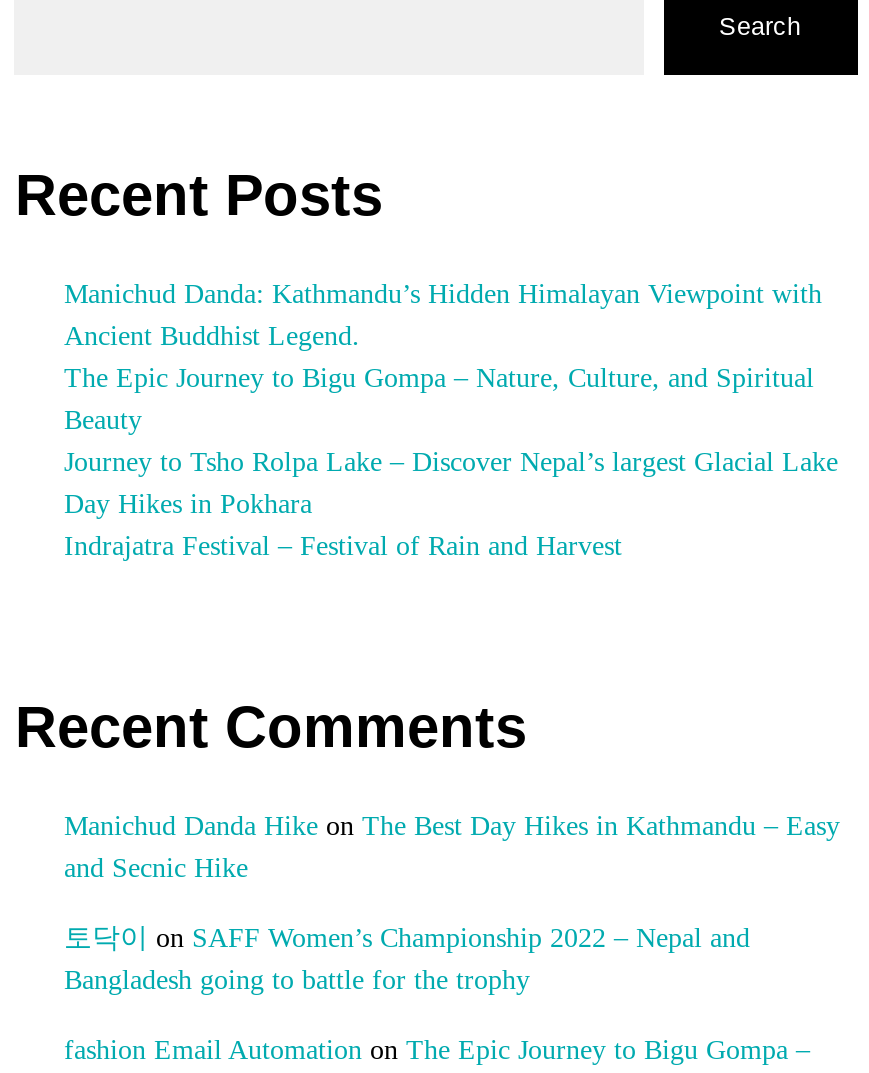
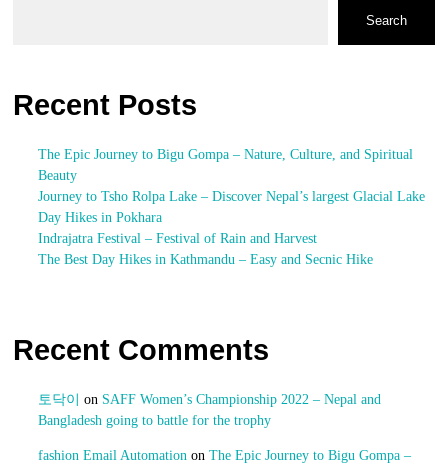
- Manichud Danda: Kathmandu’s Hidden Himalayan Viewpoint with
- Ancient Buddhist Legend.

+ The Best Day Hikes in Kathmandu – Easy and Secnic Hike

- Manichud Danda Hike on The Best Day Hikes in Kathmandu – Easy
- and Secnic Hike
